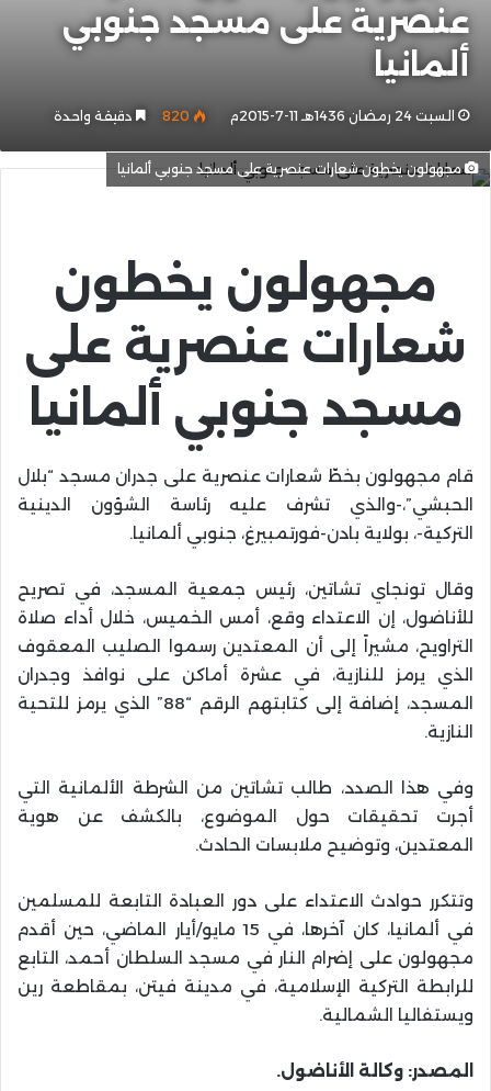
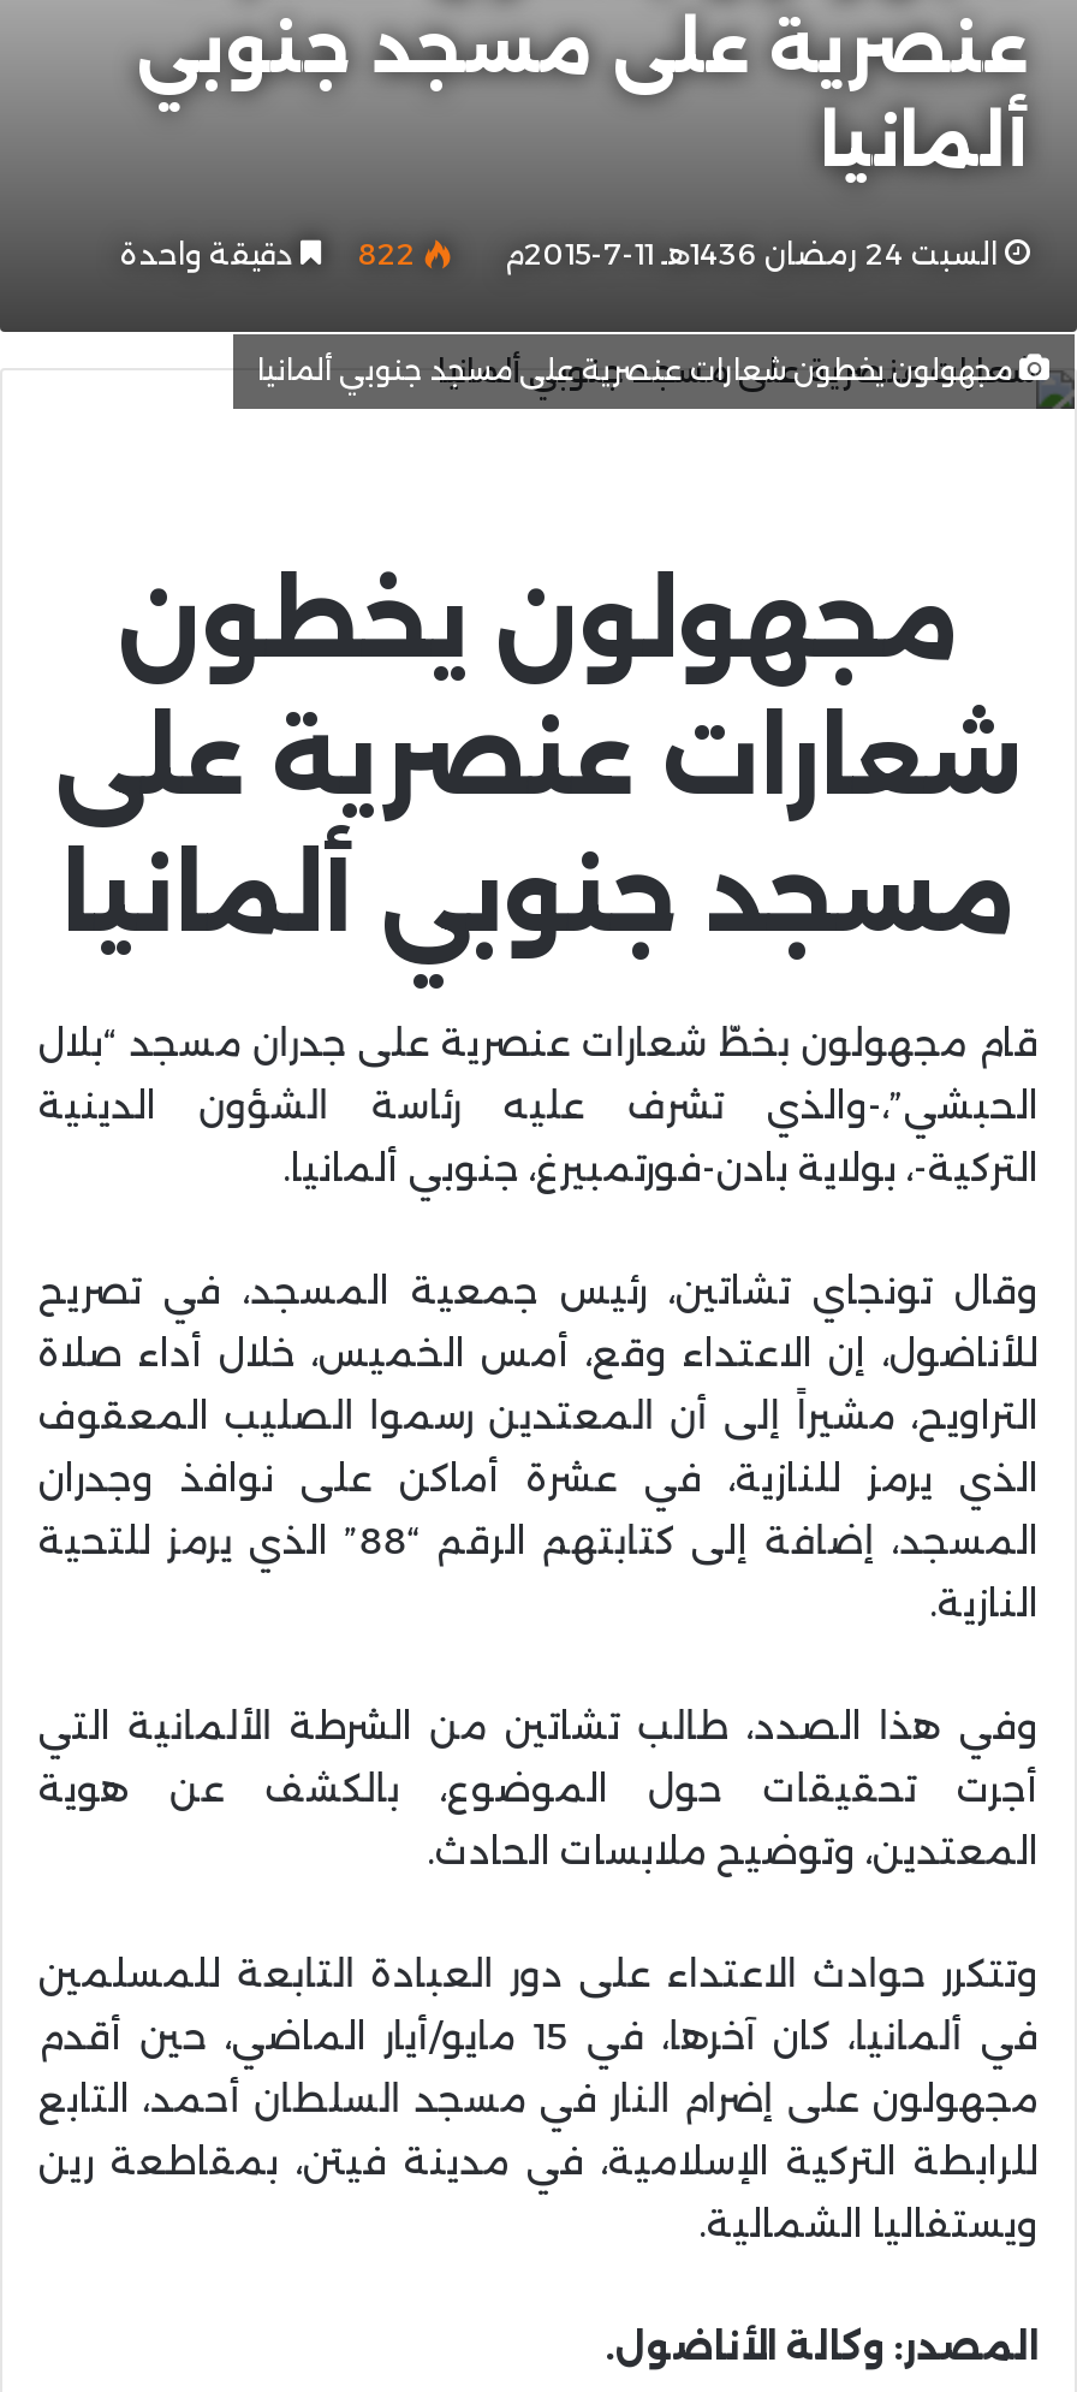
- 820 دقيقة واحدة
+ 822 دقيقة واحدة
